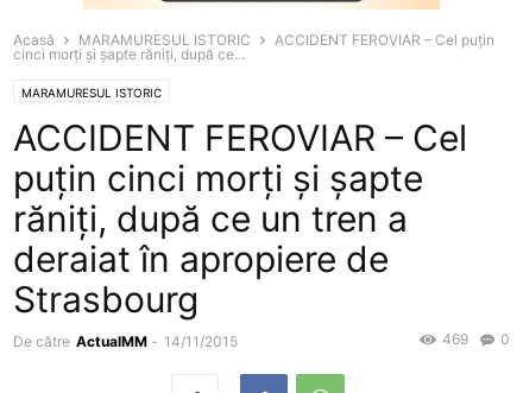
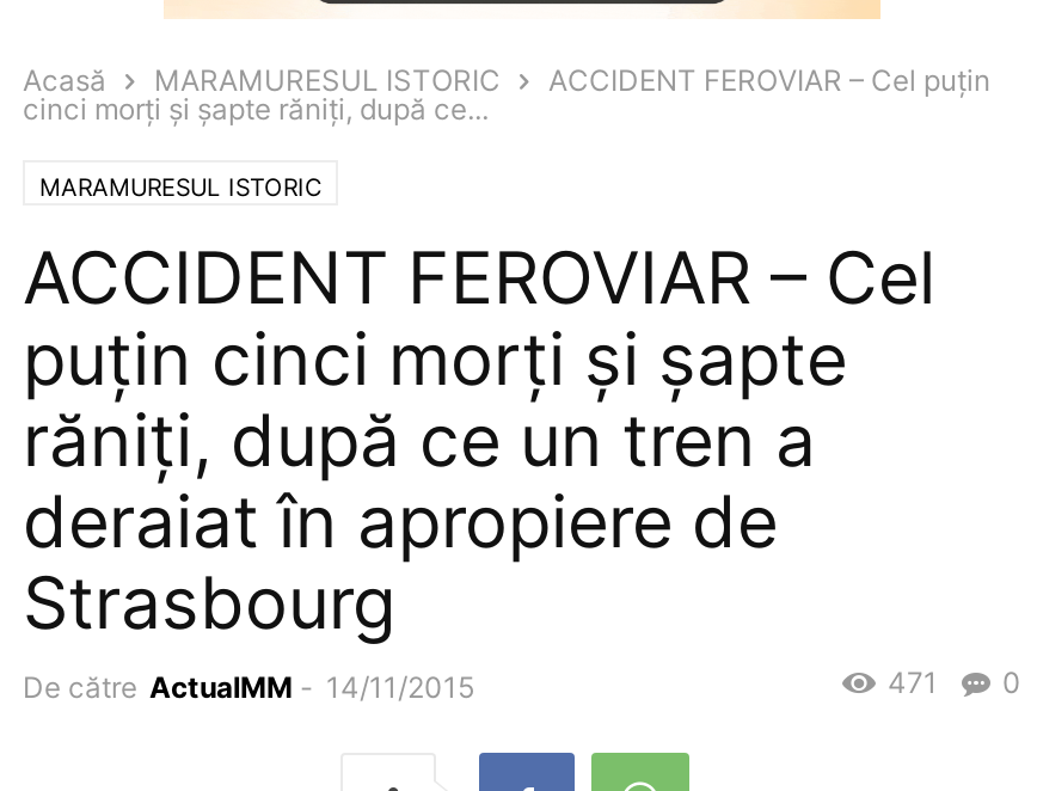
- 469 0
+ 471 0
